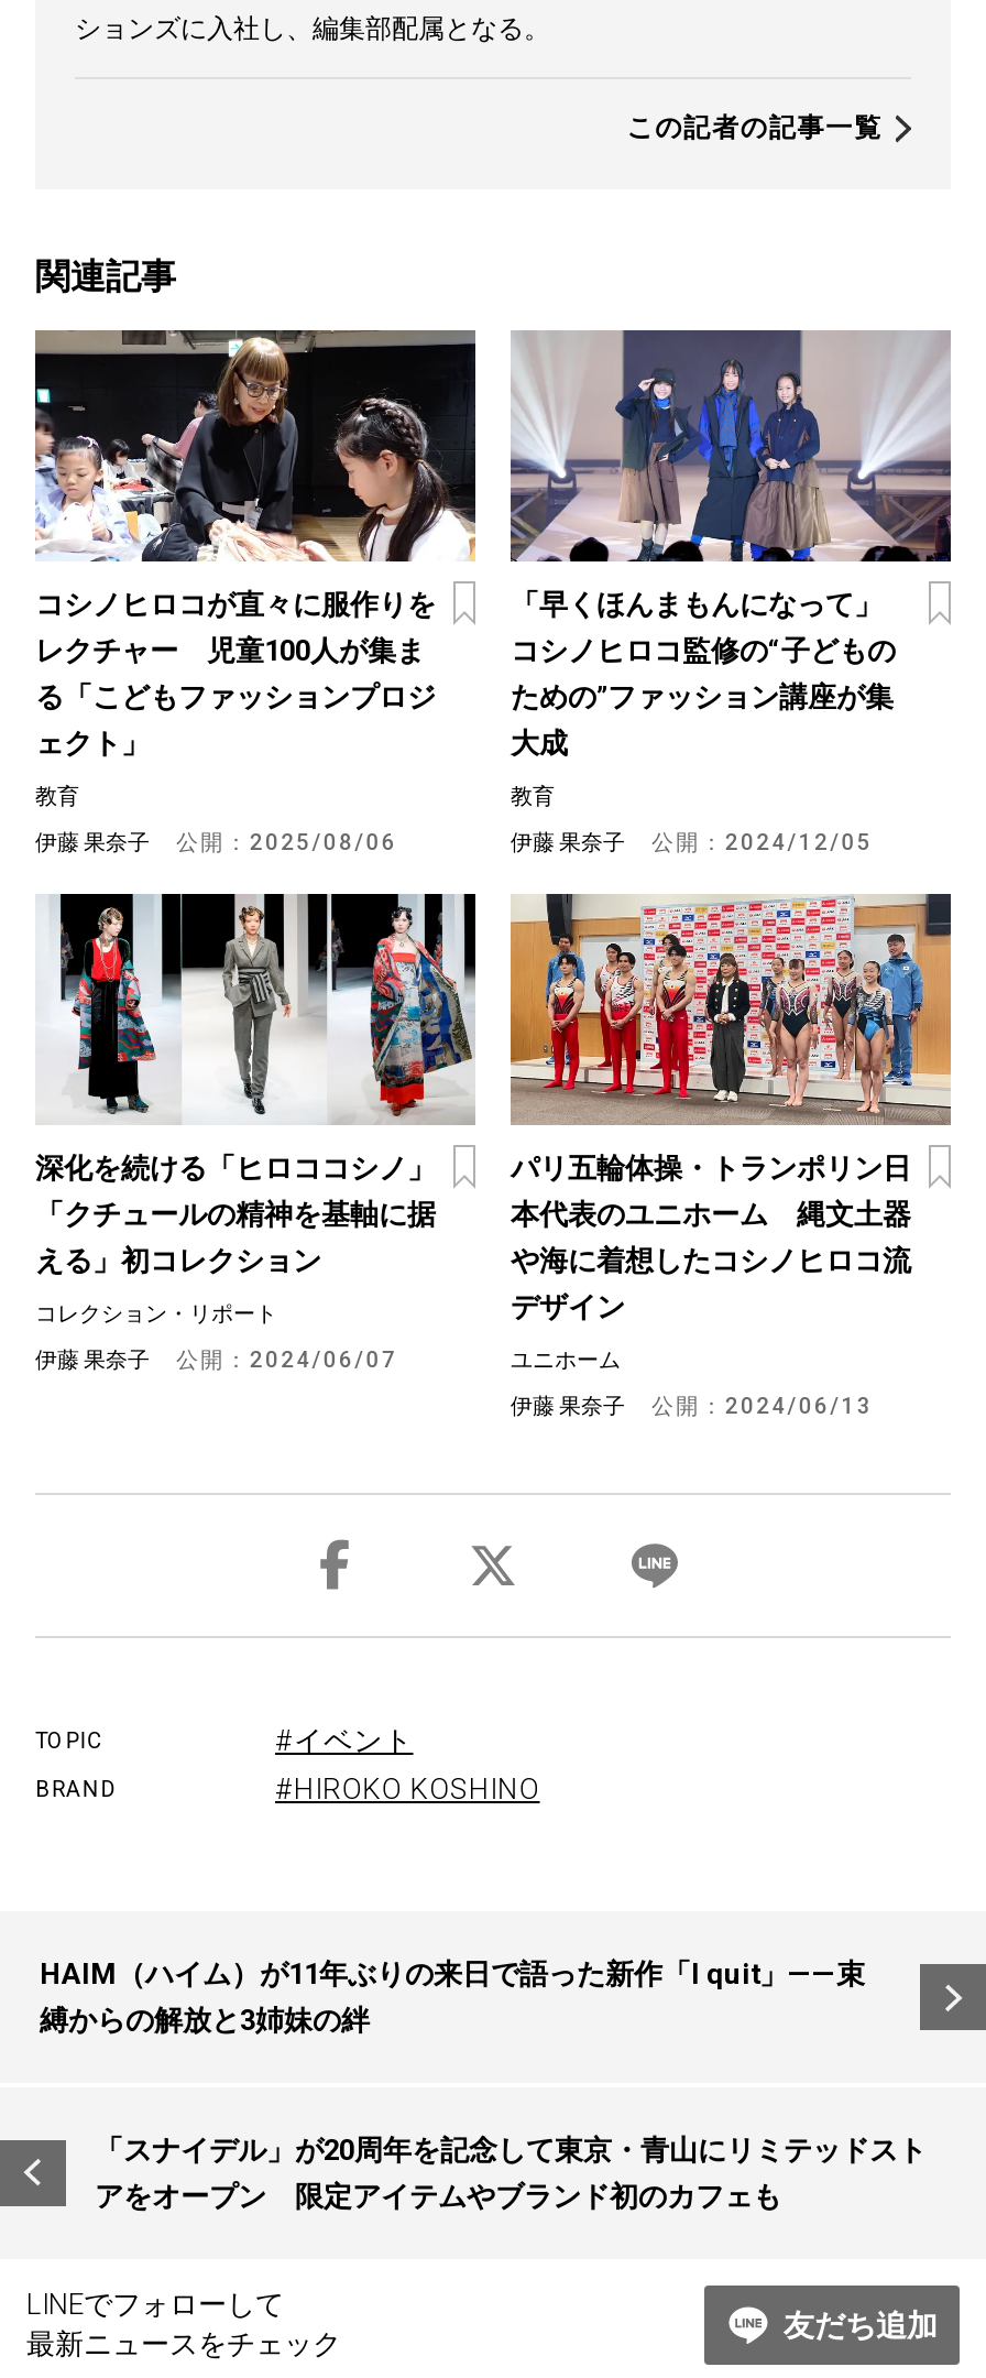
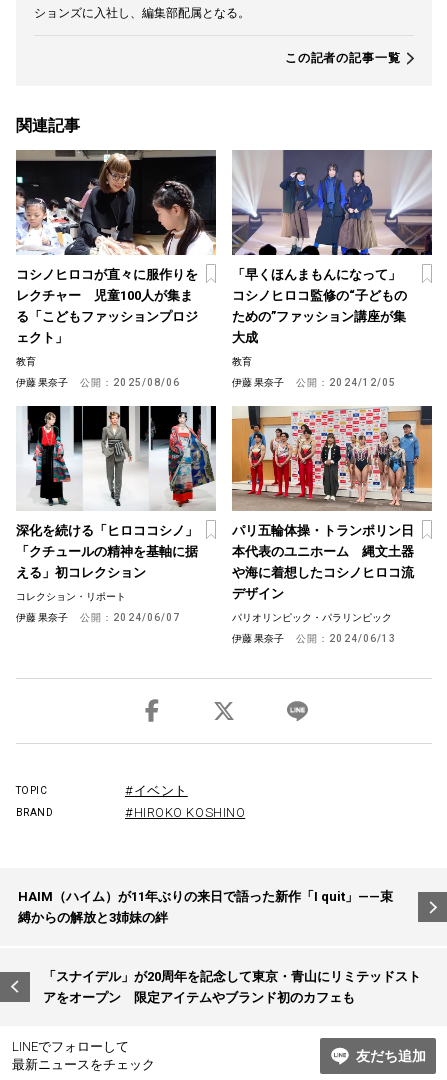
- ユニホーム
+ パリオリンピック・パラリンピック
